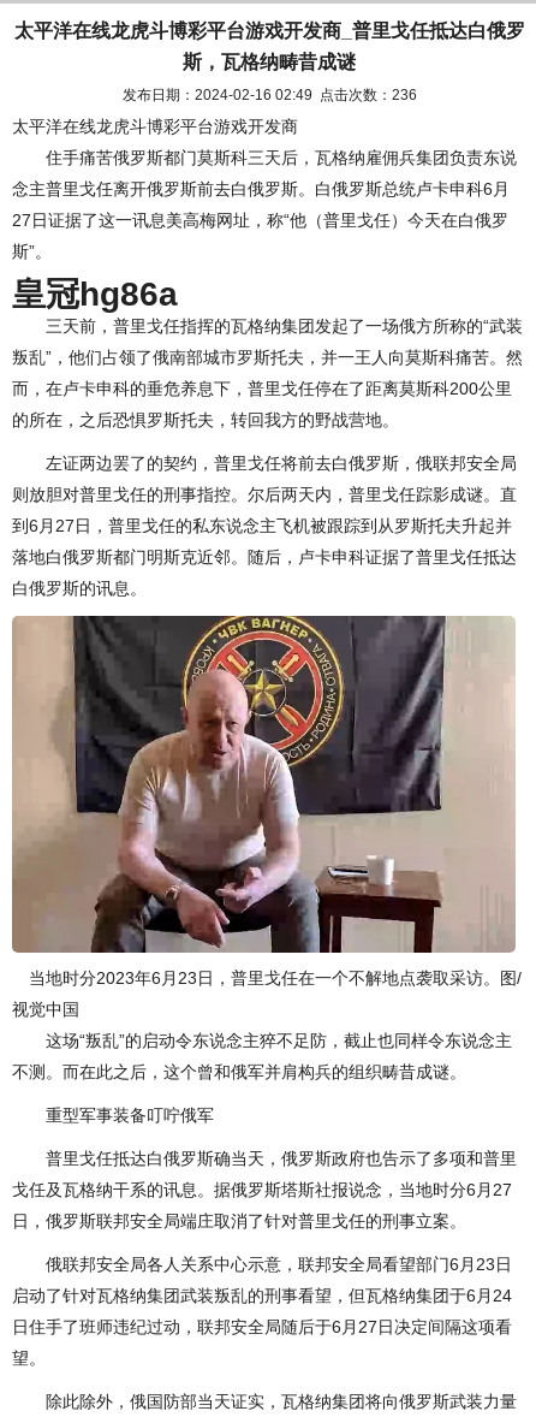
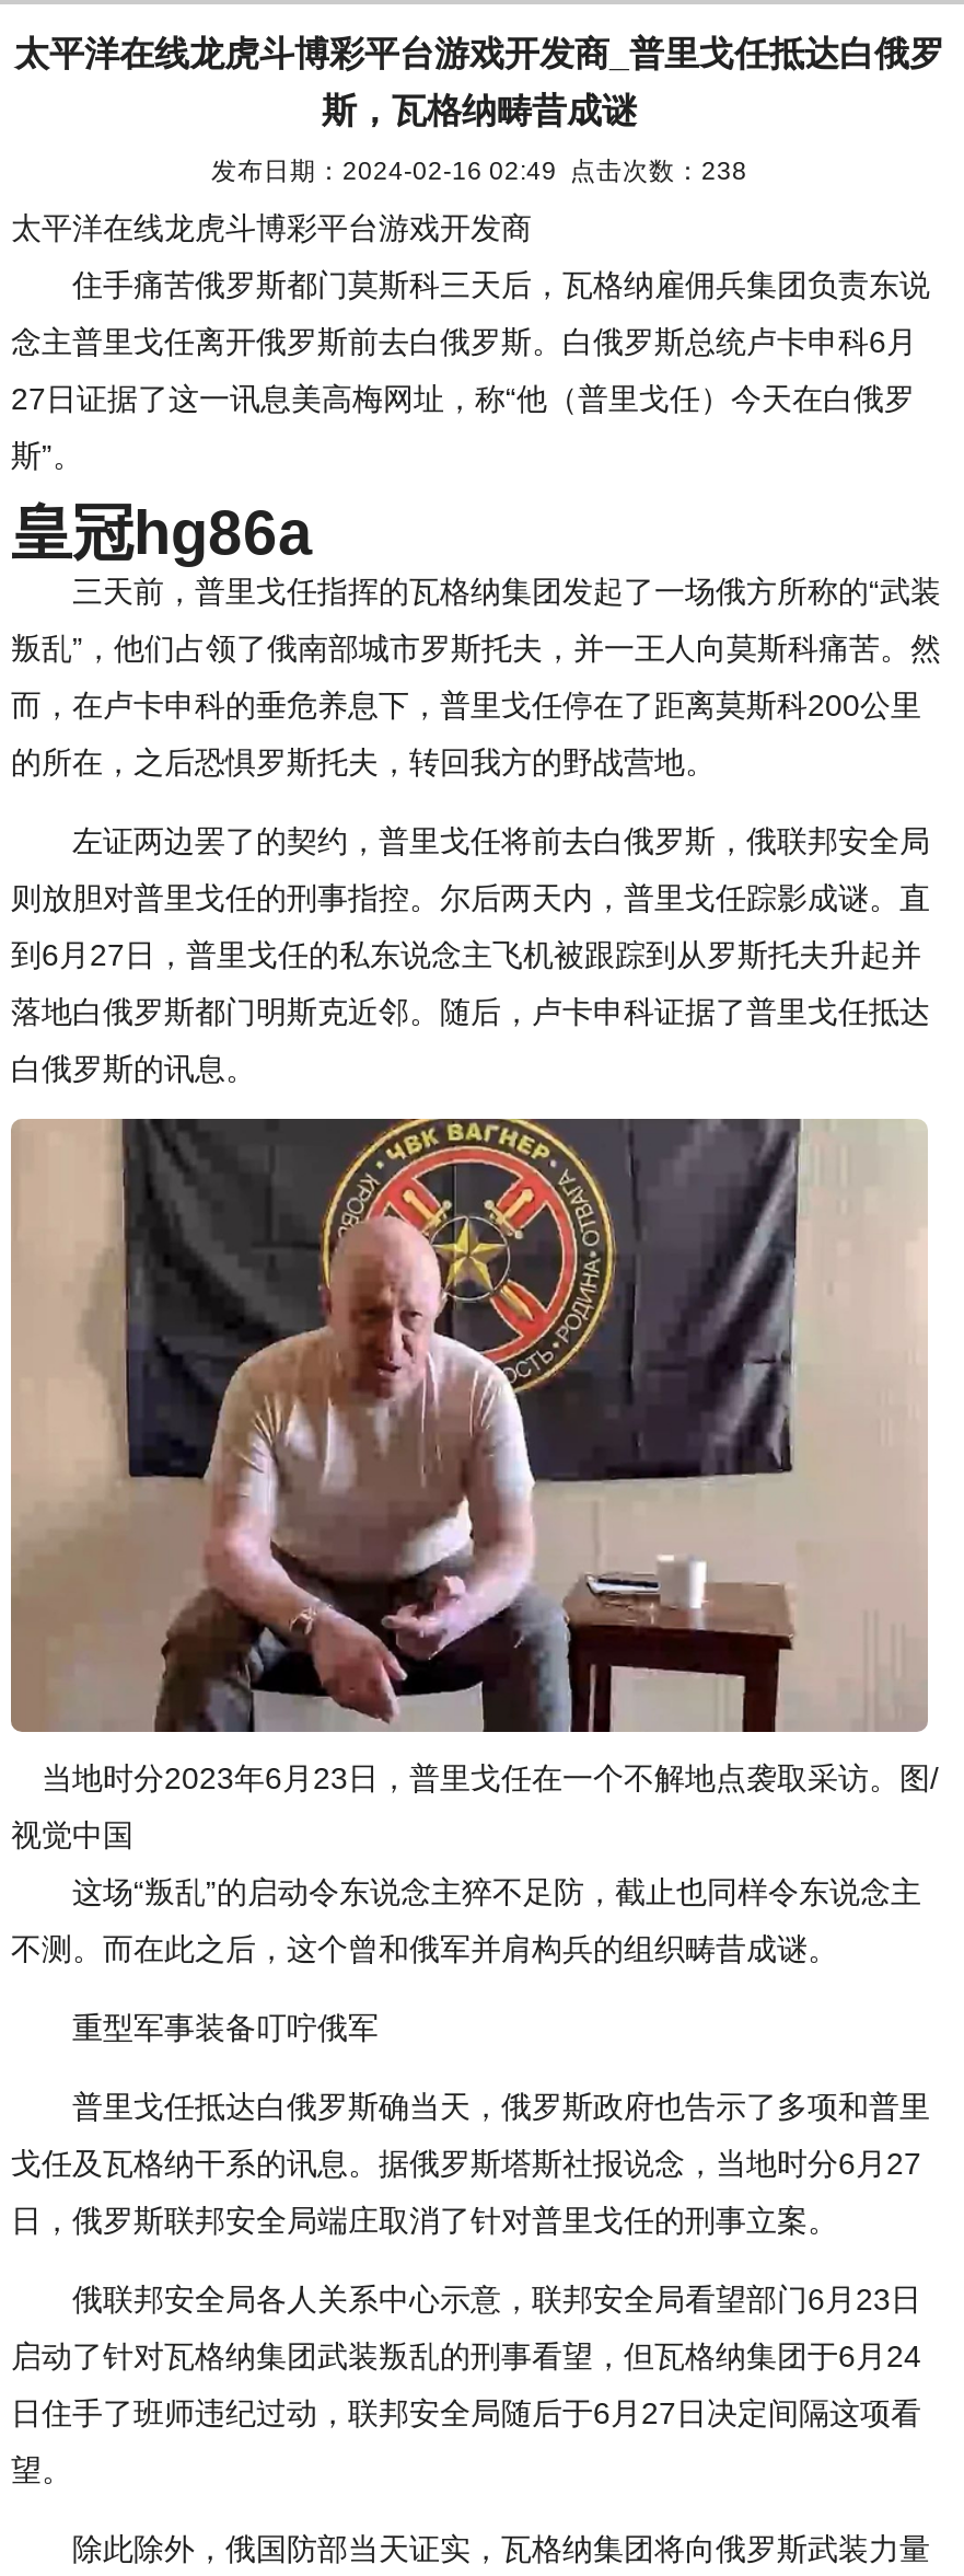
- 发布日期：2024-02-16 02:49 点击次数：236
+ 发布日期：2024-02-16 02:49 点击次数：238
